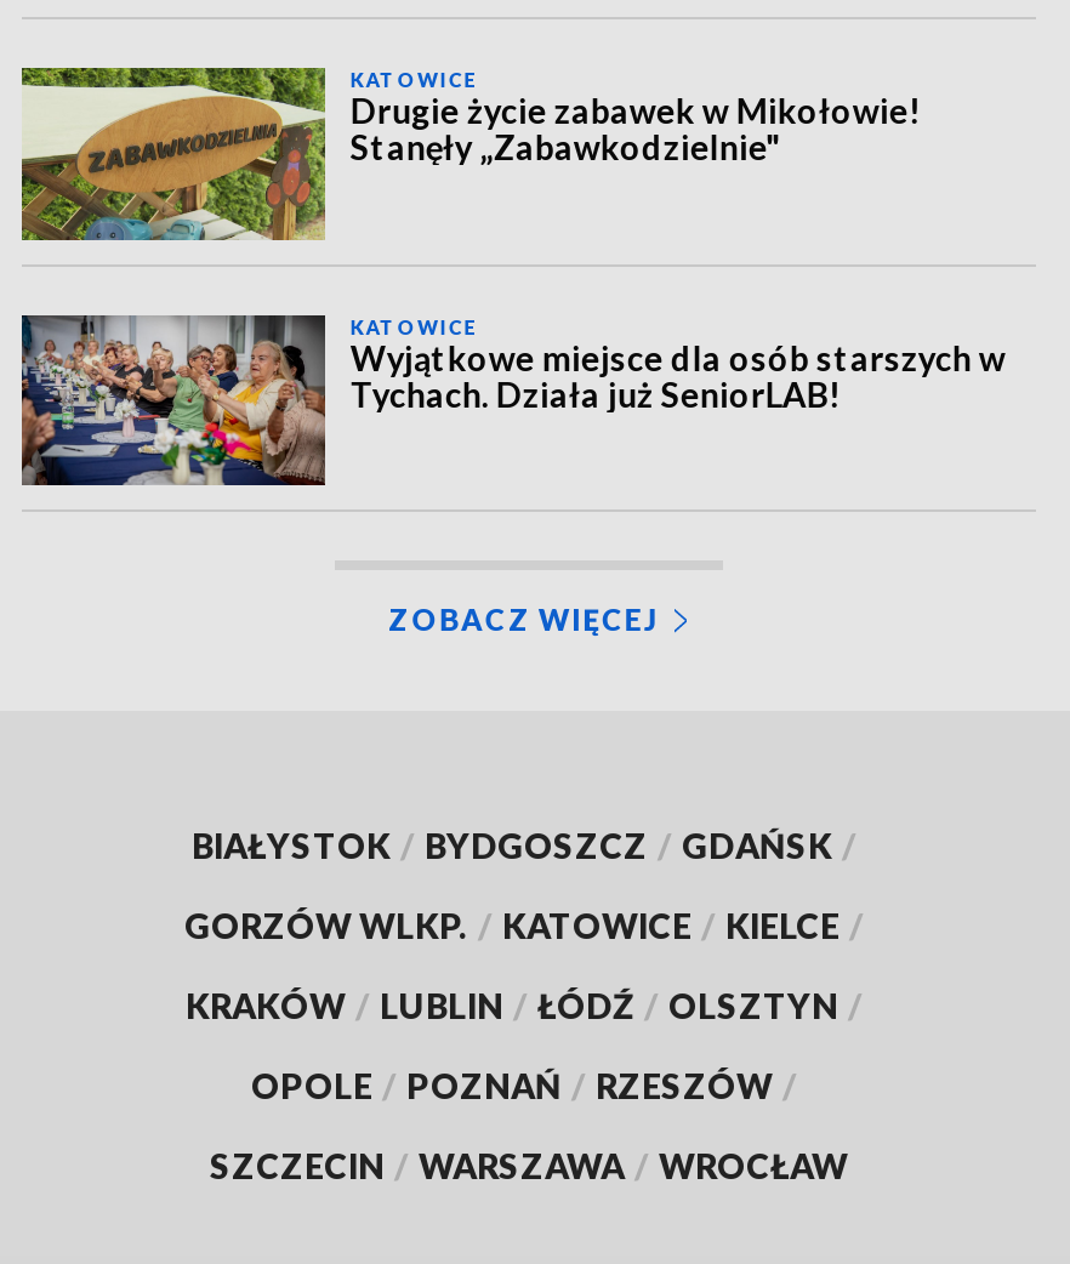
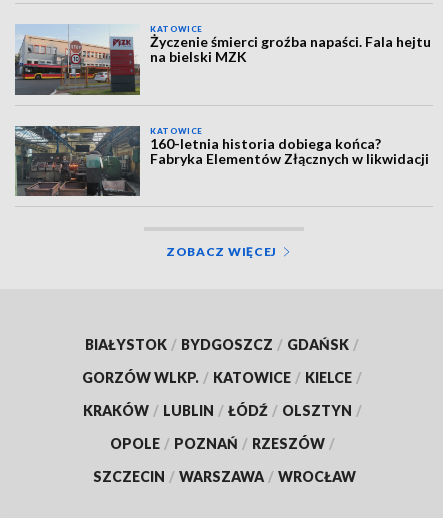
- [image]
- Drugie życie zabawek w Mikołowie!
- Stanęły „Zabawkodzielnie"
+ [image]
+ Życzenie śmierci groźba napaści. Fala hejtu
+ na bielski MZK

- [image]
- Wyjątkowe miejsce dla osób starszych w
- Tychach. Działa już SeniorLAB!
+ [image]
+ 160-letnia historia dobiega końca?
+ Fabryka Elementów Złącznych w likwidacji
